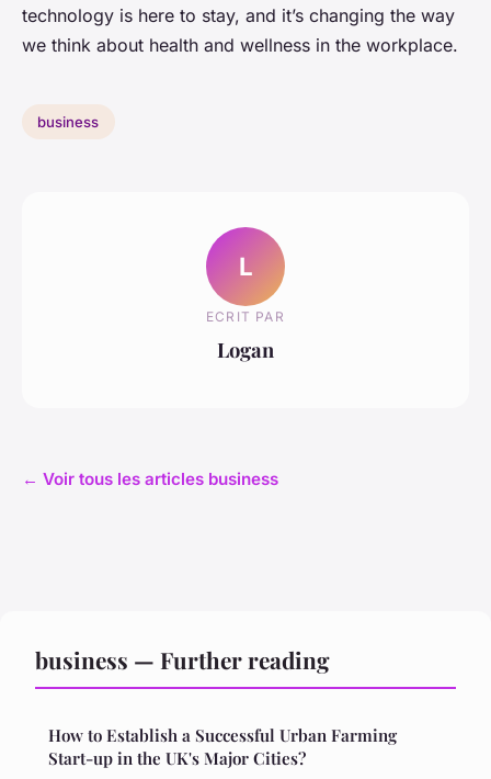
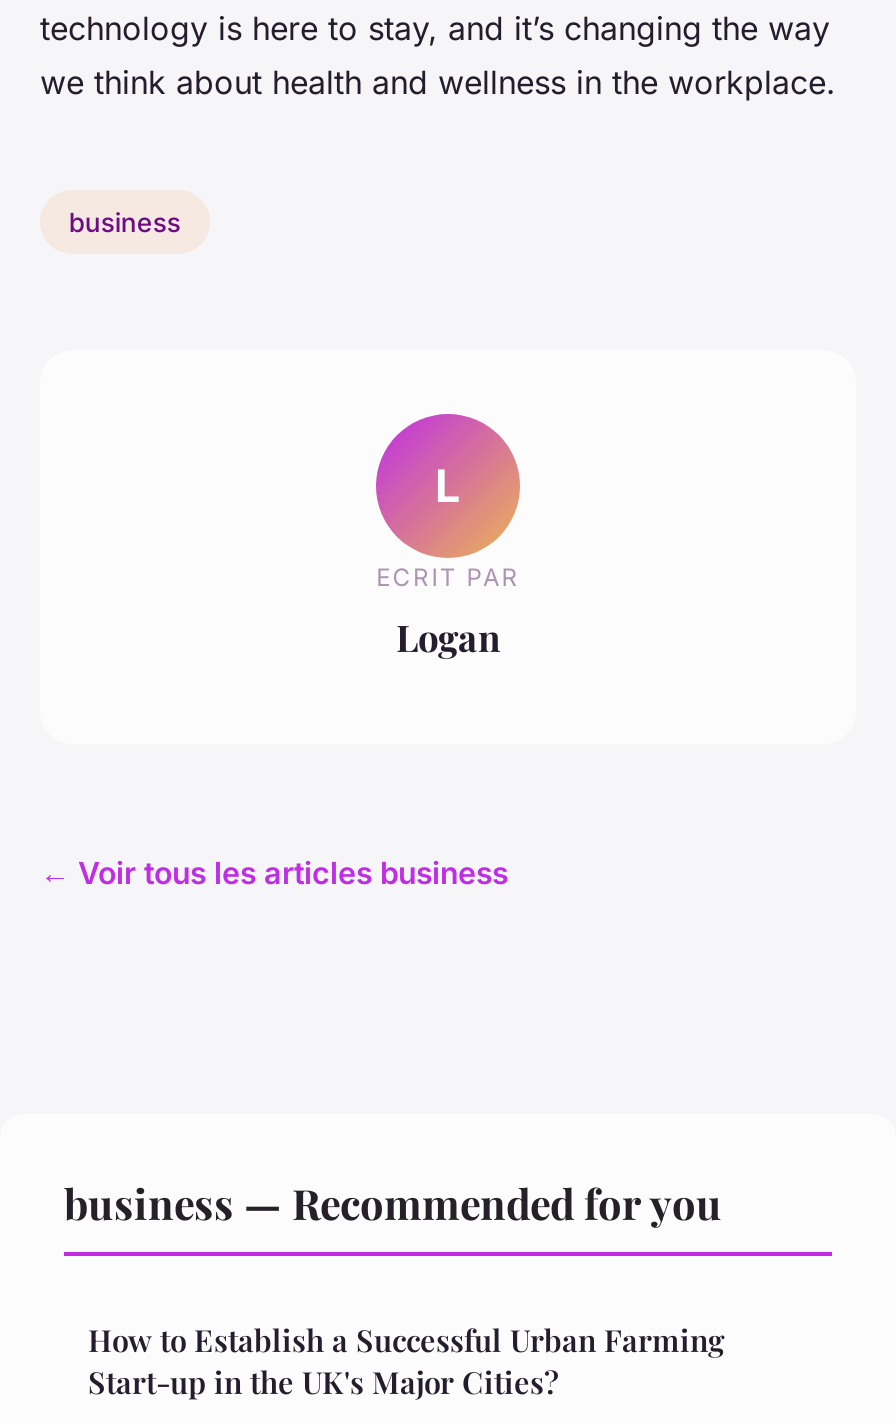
- business — Further reading
+ business — Recommended for you
